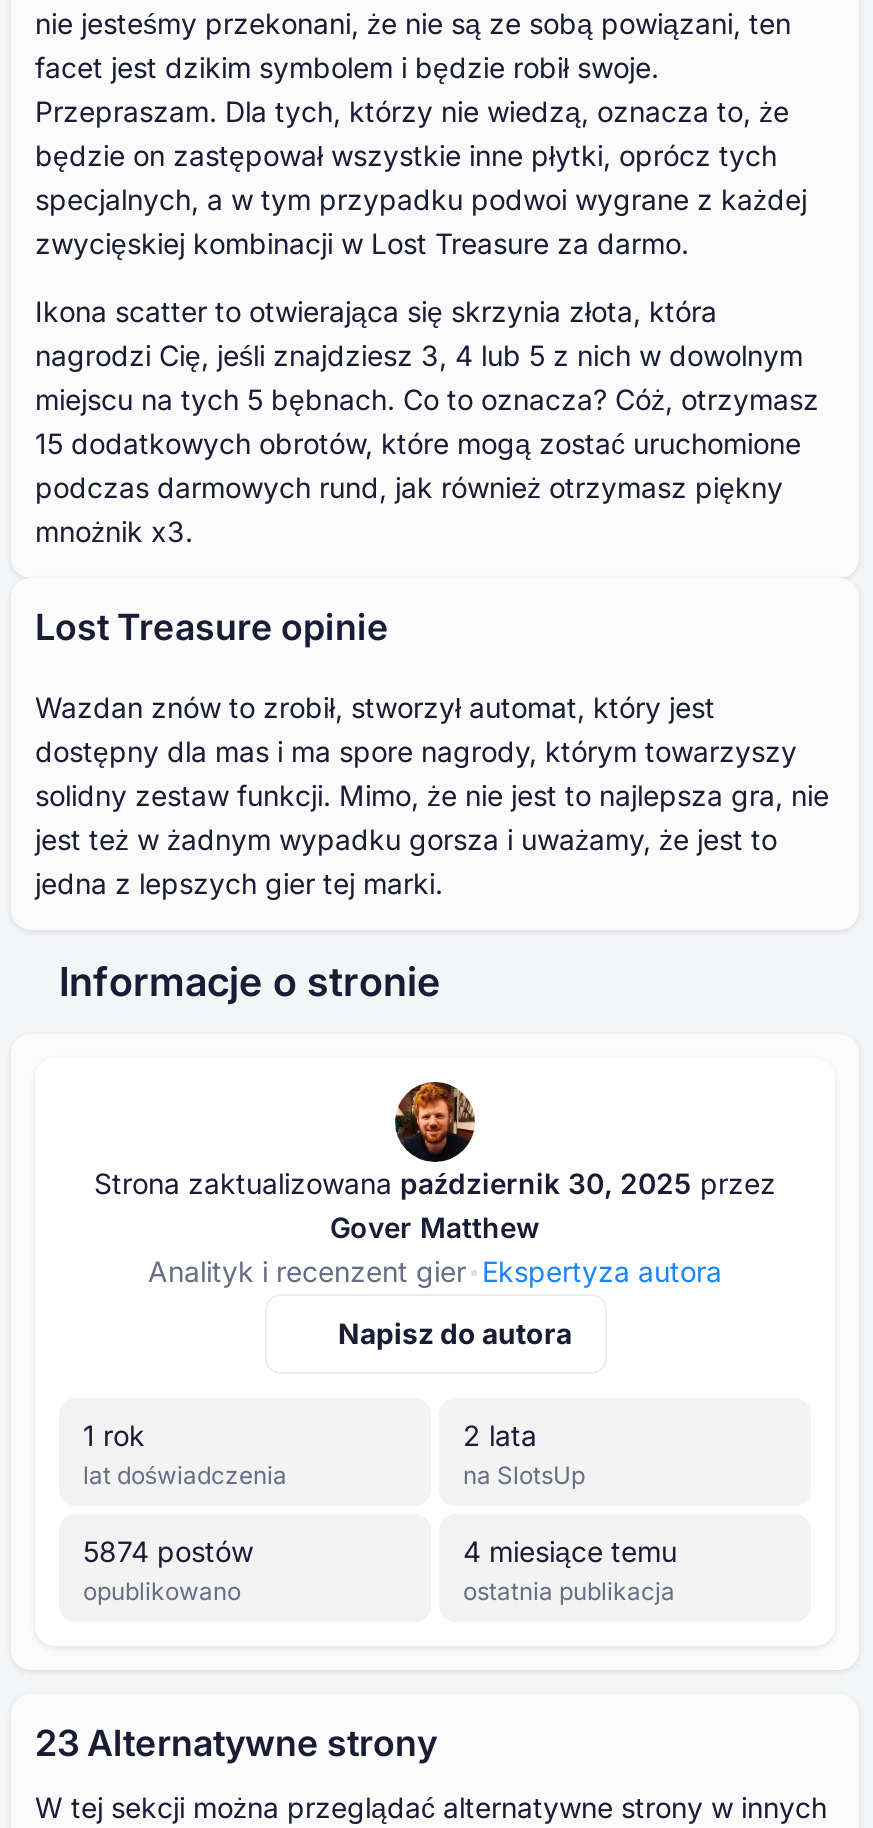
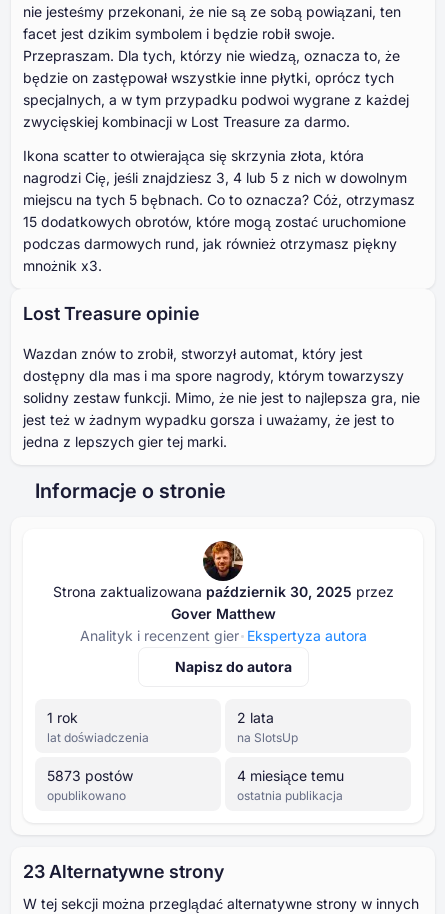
- 5874 postów
+ 5873 postów
